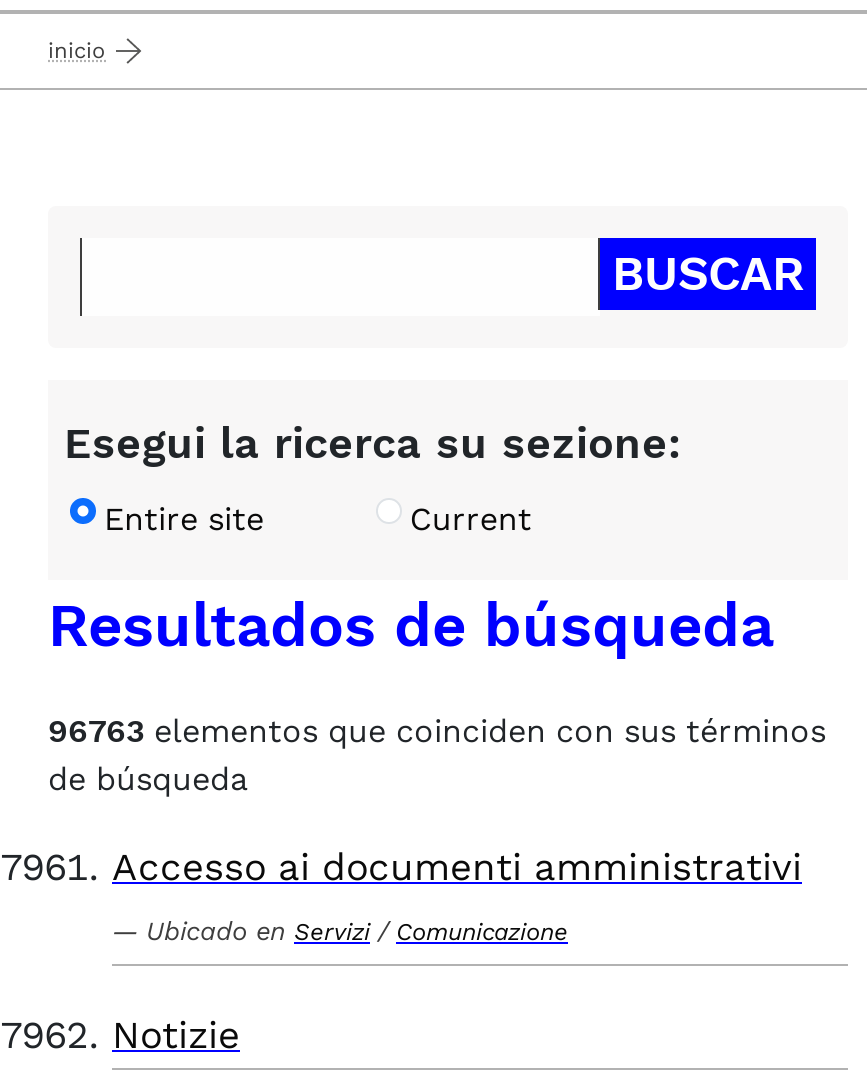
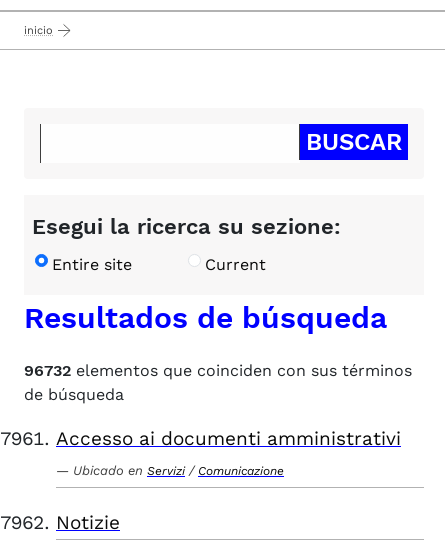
- 96763 elementos que coinciden con sus términos
+ 96732 elementos que coinciden con sus términos
